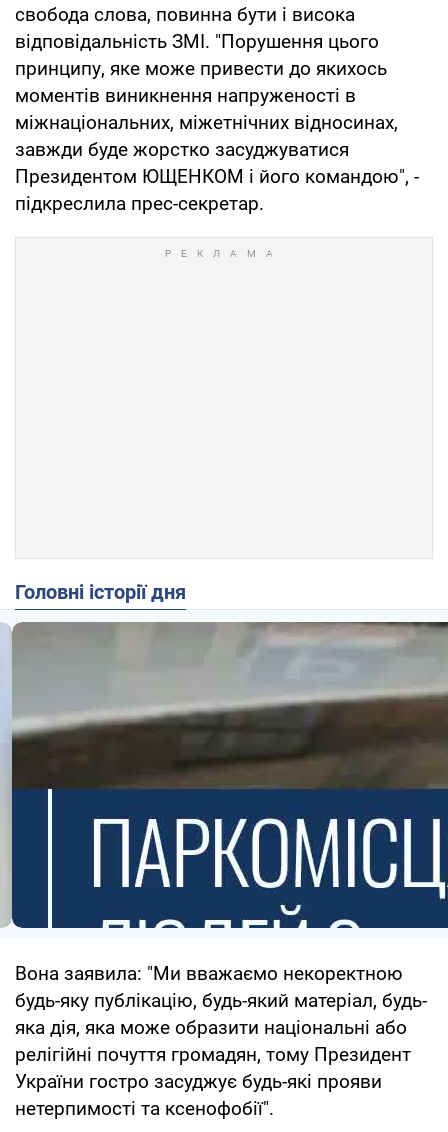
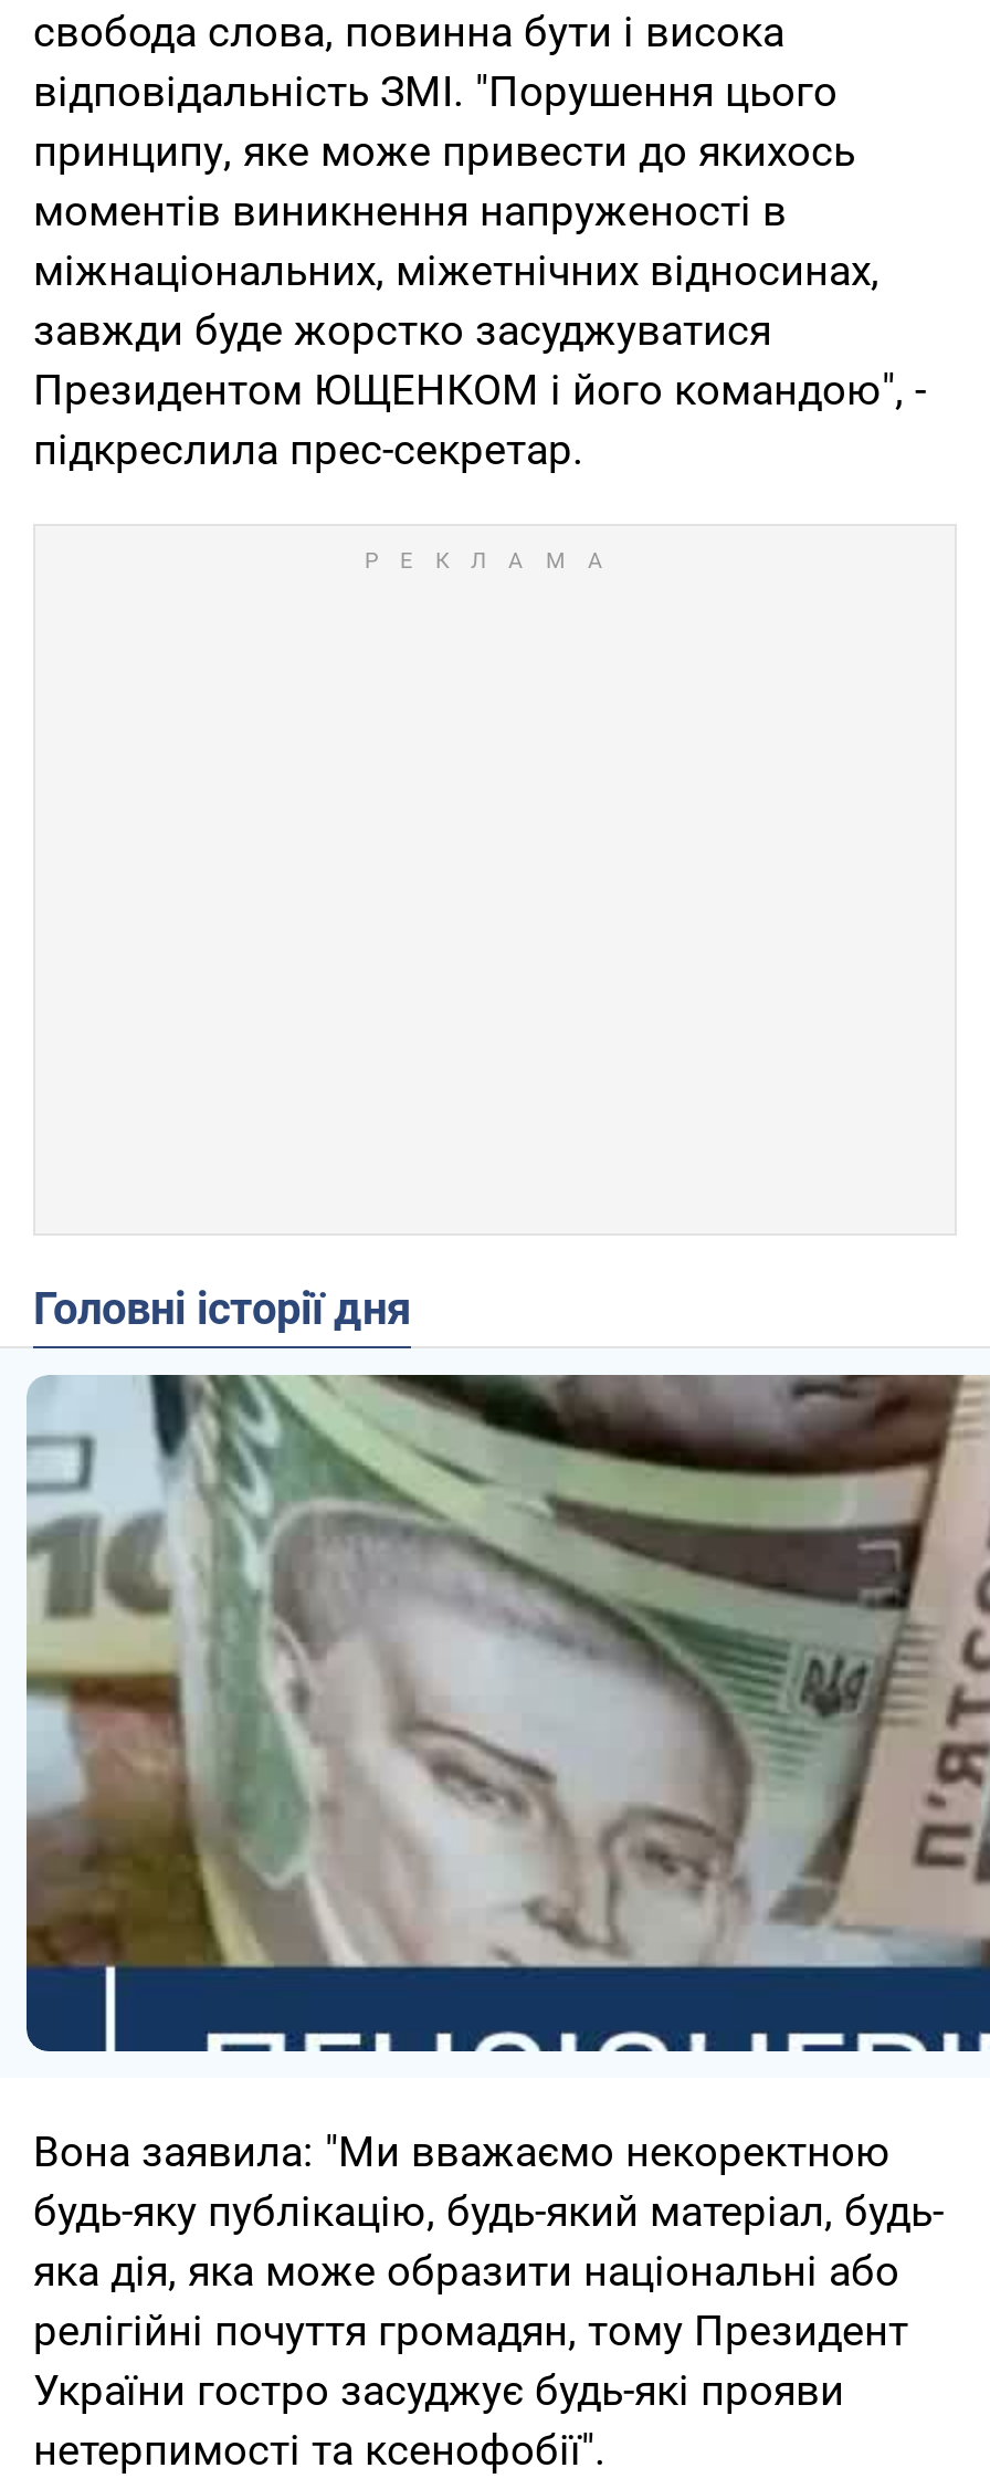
- [image]
+ [image]
